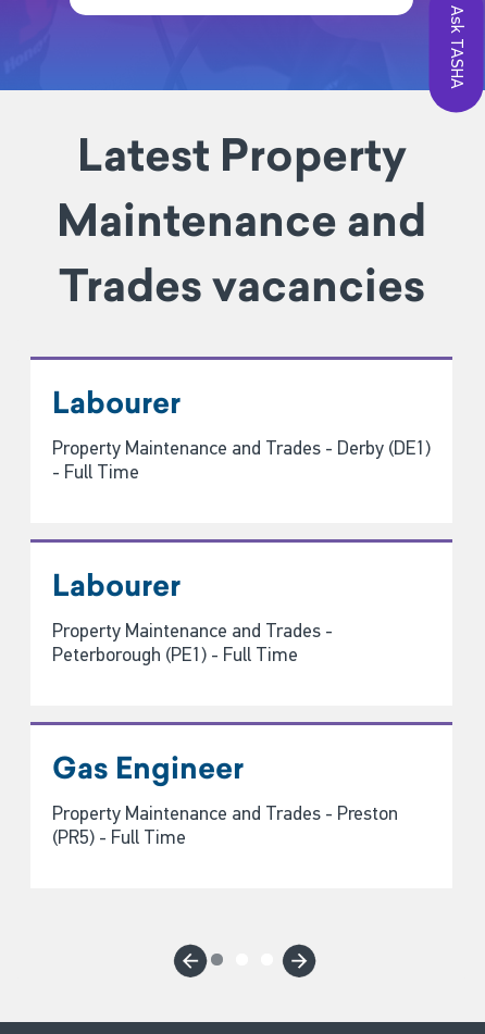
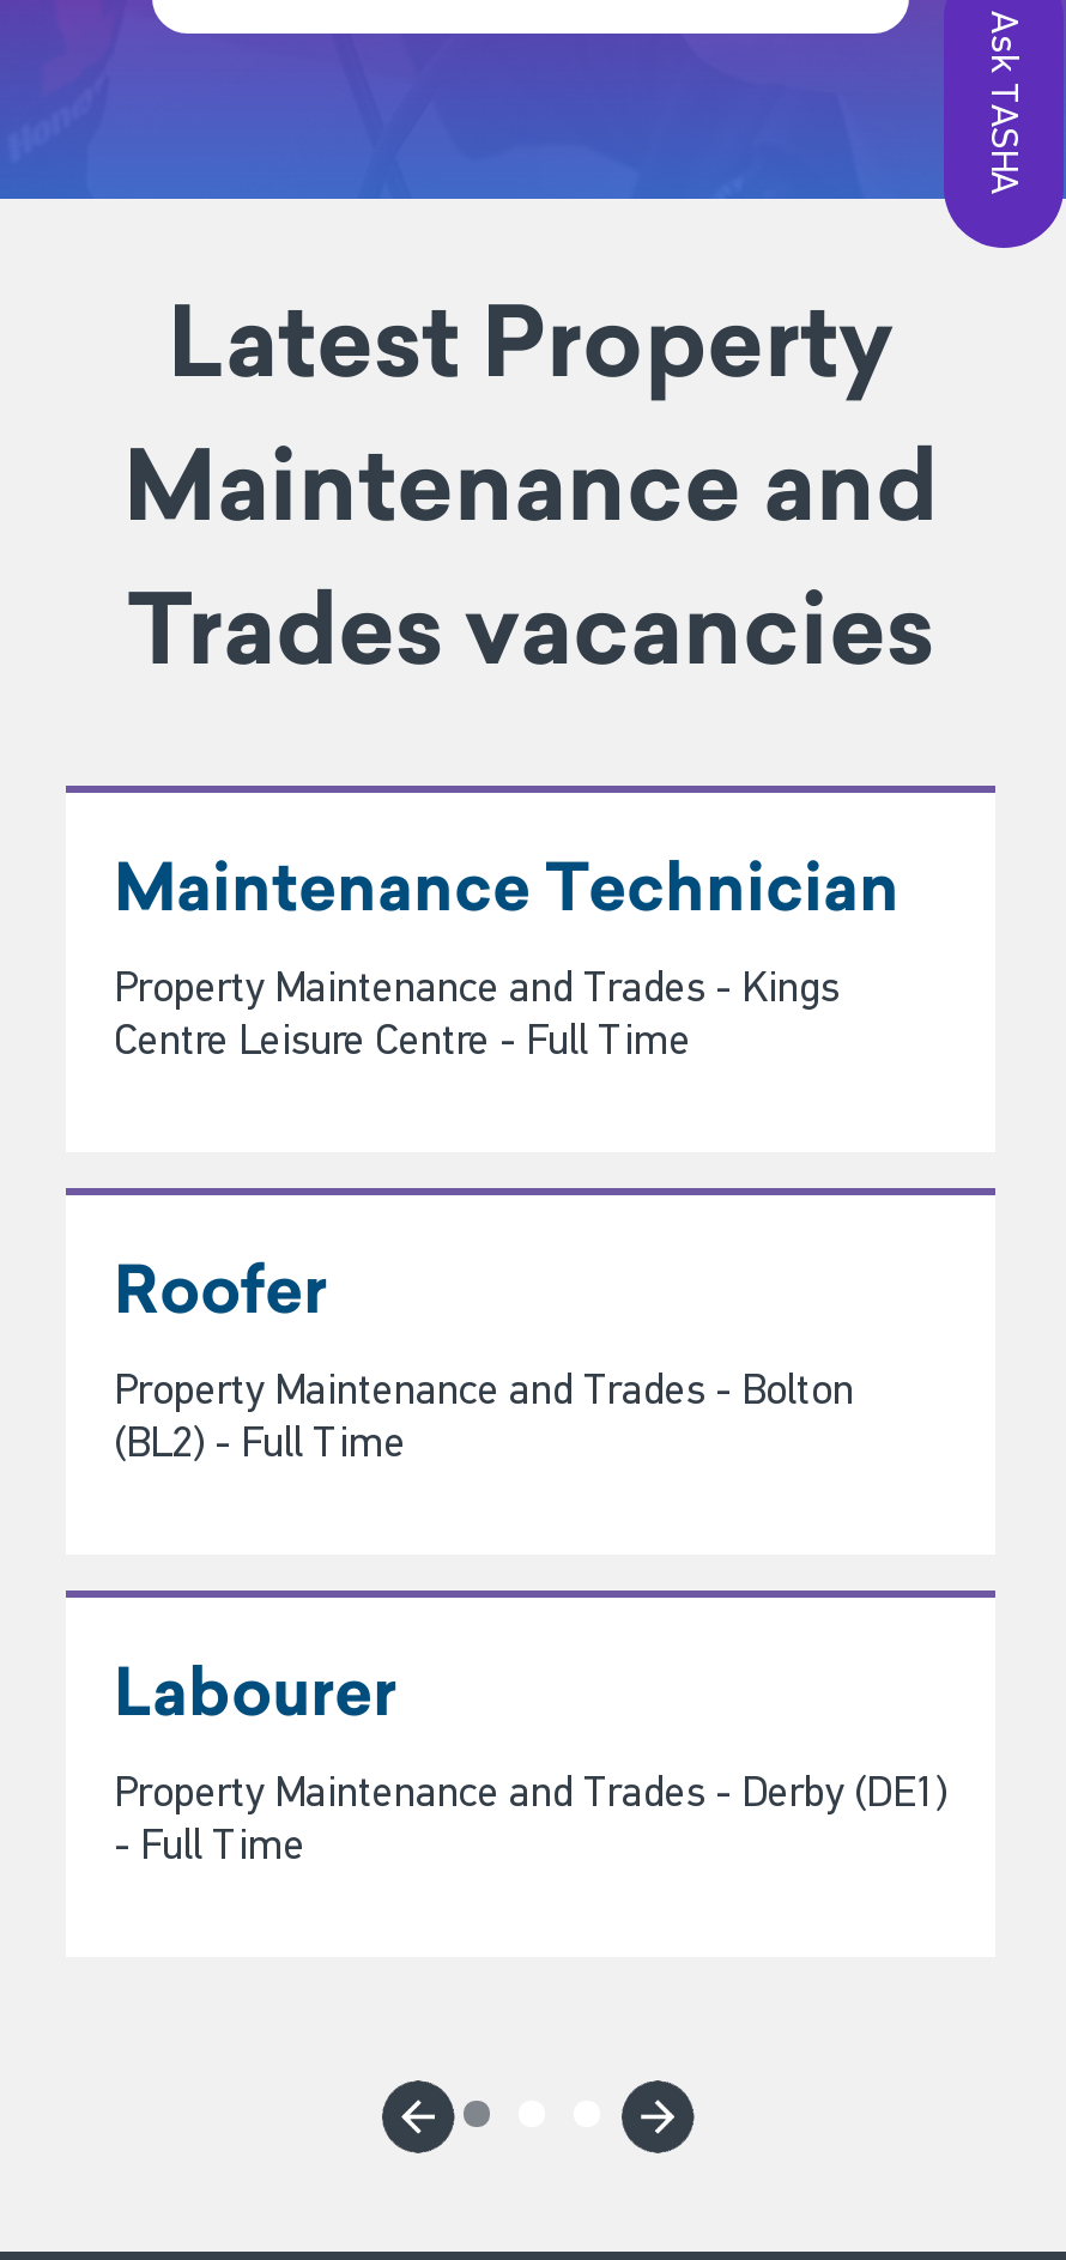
+ Maintenance Technician
+ Property Maintenance and Trades - Kings
+ Centre Leisure Centre - Full Time
+ Roofer
+ Property Maintenance and Trades - Bolton
+ (BL2) - Full Time

moved down: Labourer | Property Maintenance and Trades - Derby (DE1) | - Full Time

- Labourer
- Property Maintenance and Trades -
- Peterborough (PE1) - Full Time
- Gas Engineer
- Property Maintenance and Trades - Preston
- (PR5) - Full Time
